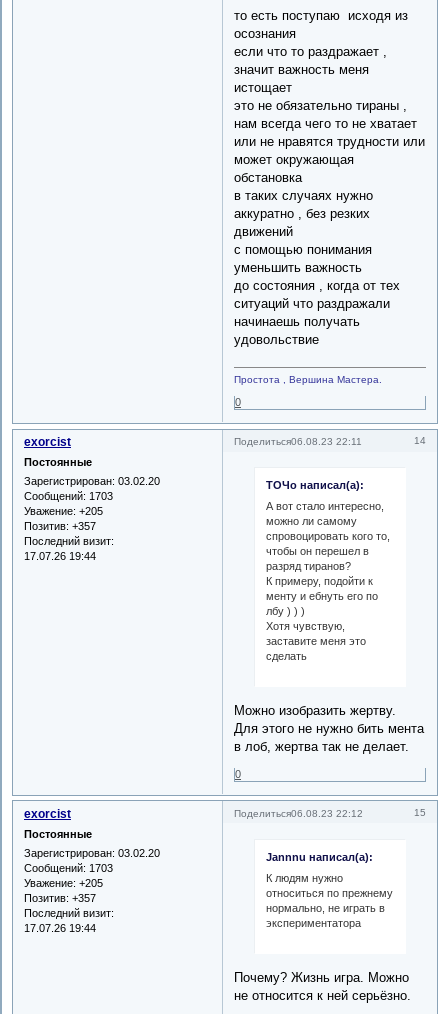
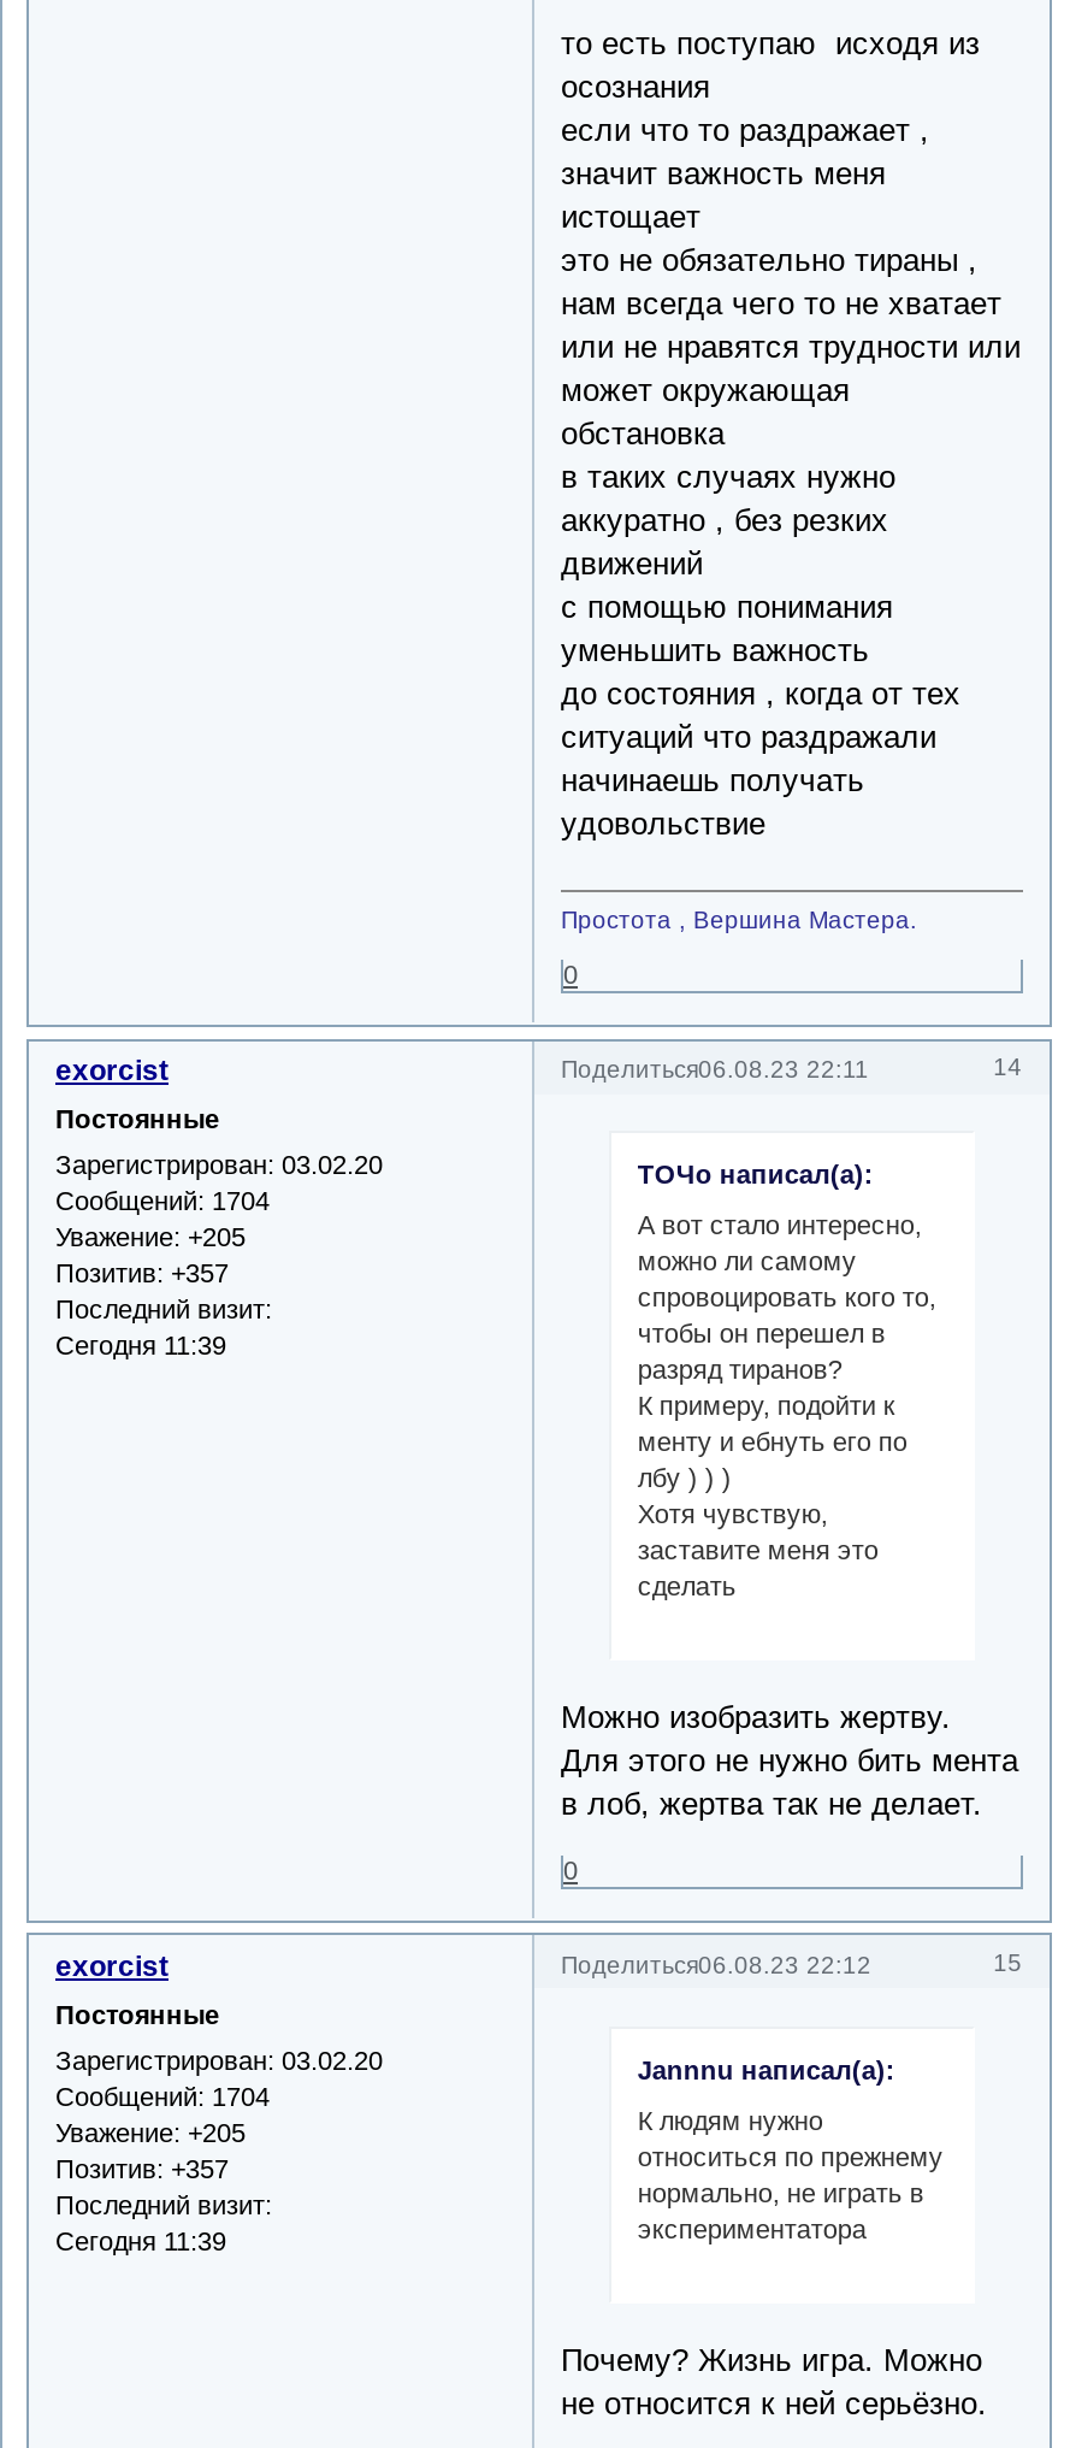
- Сообщений: 1703
+ Сообщений: 1704

- 17.07.26 19:44
+ Сегодня 11:39

- Сообщений: 1703
+ Сообщений: 1704

- 17.07.26 19:44
+ Сегодня 11:39
